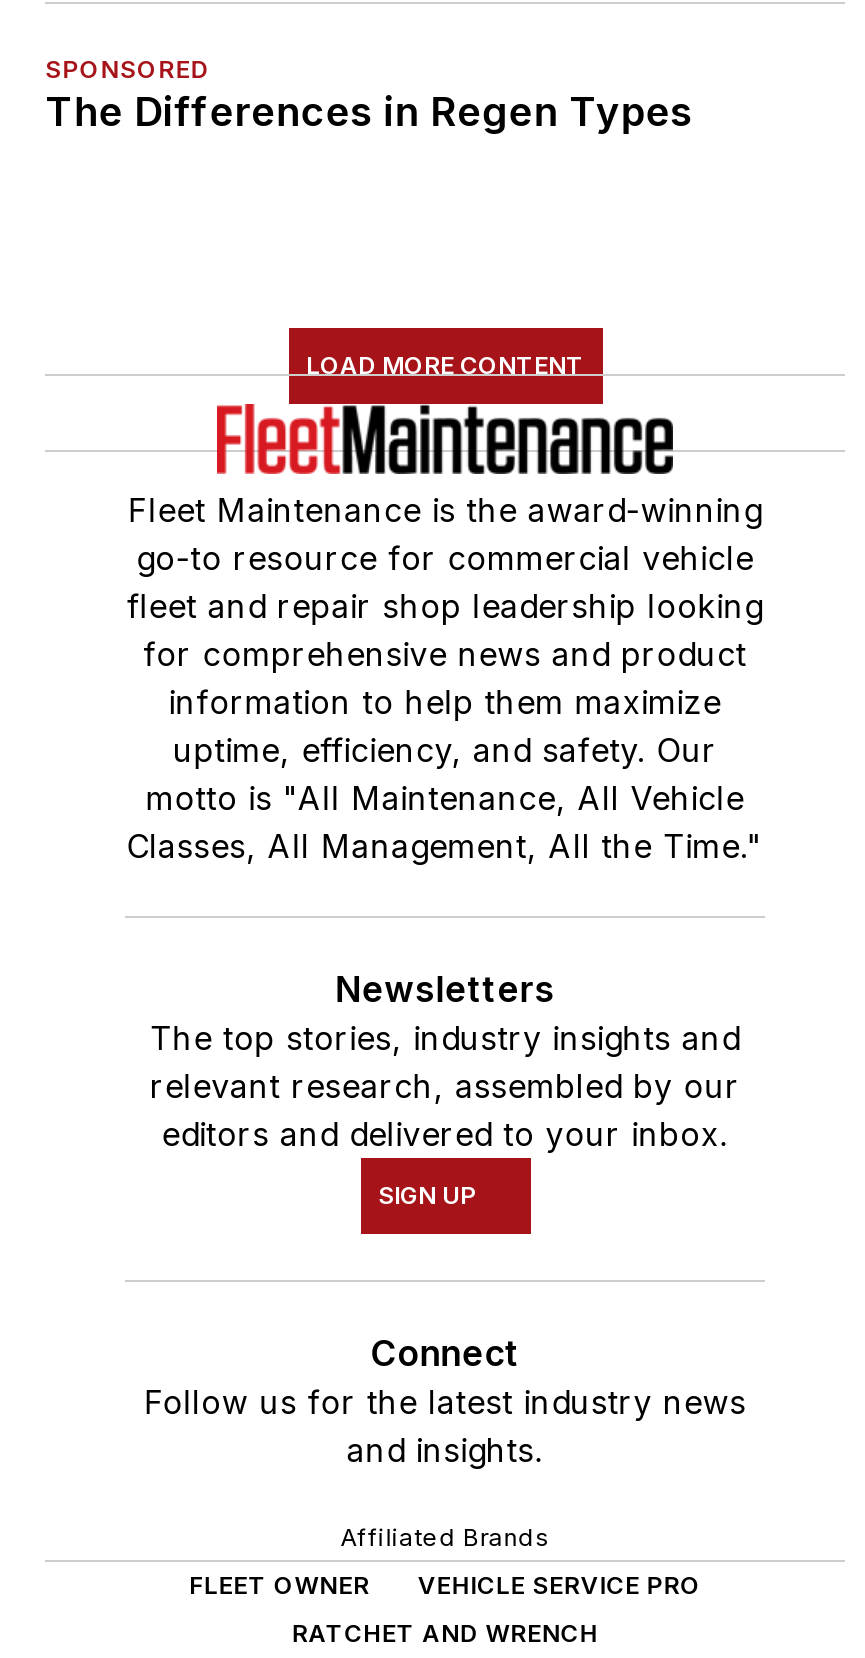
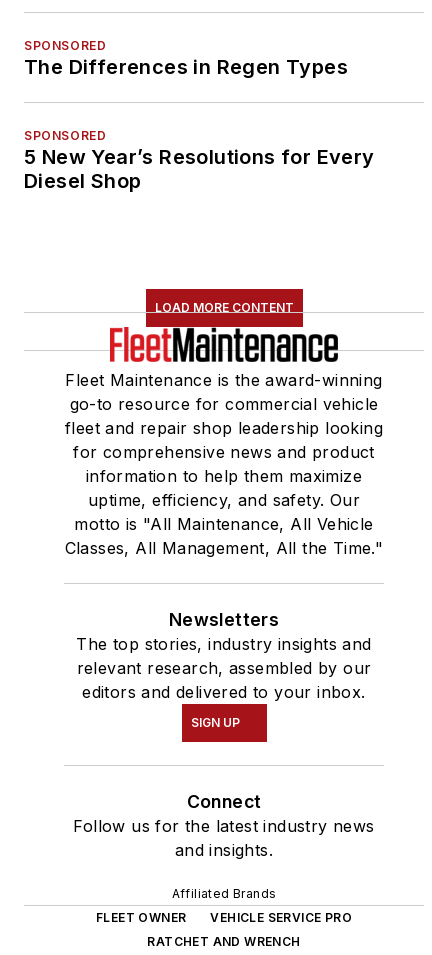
+ SPONSORED
+ 5 New Year’s Resolutions for Every
+ Diesel Shop
